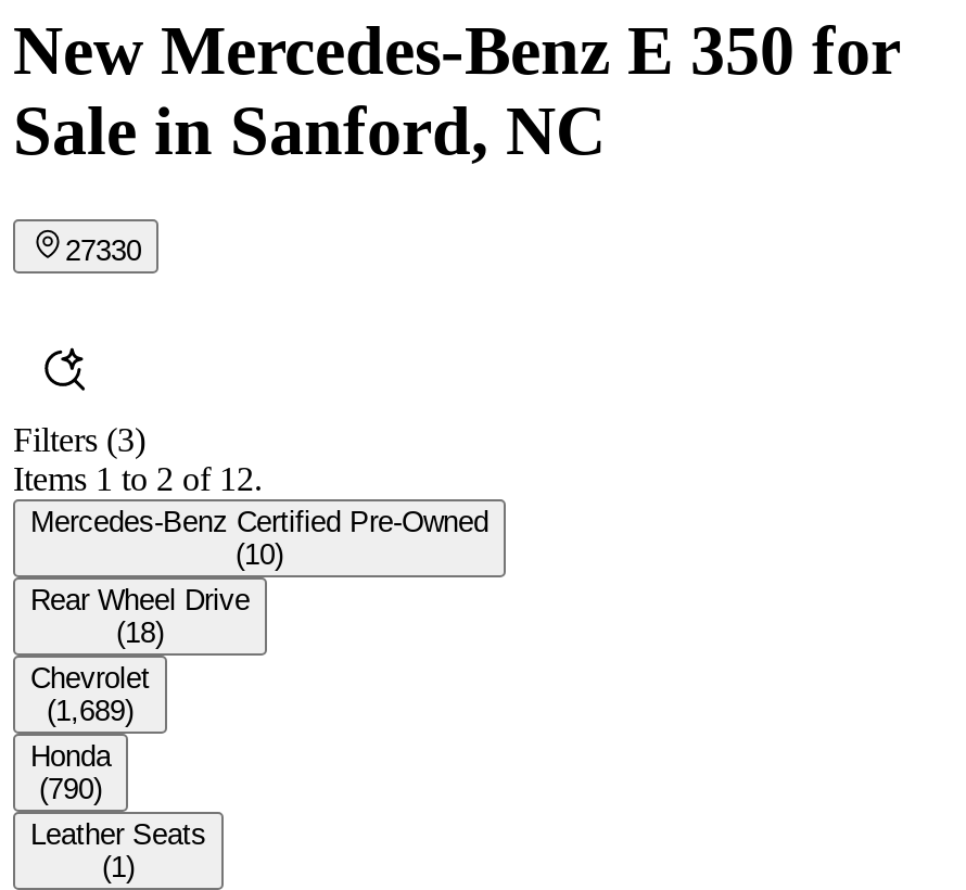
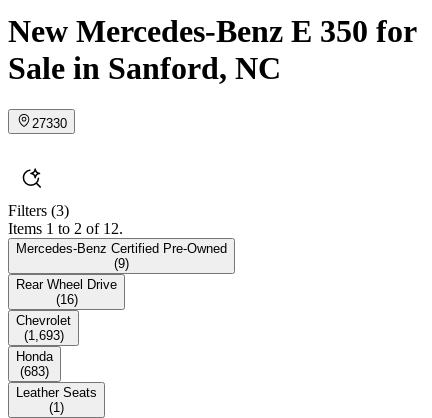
- (10)
+ (9)

- (18)
+ (16)

- (1,689)
+ (1,693)

- (790)
+ (683)
